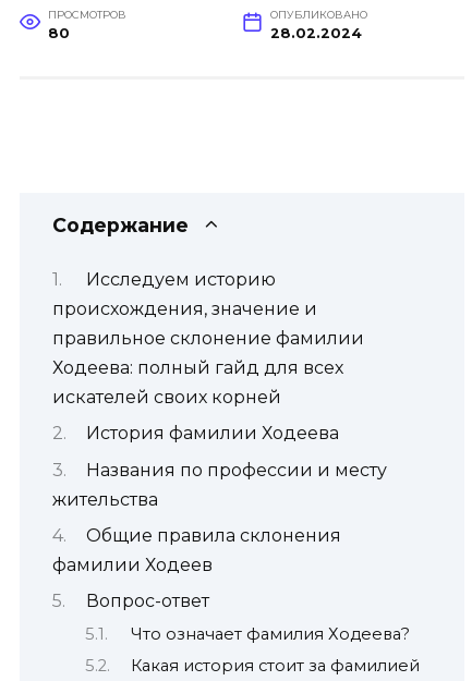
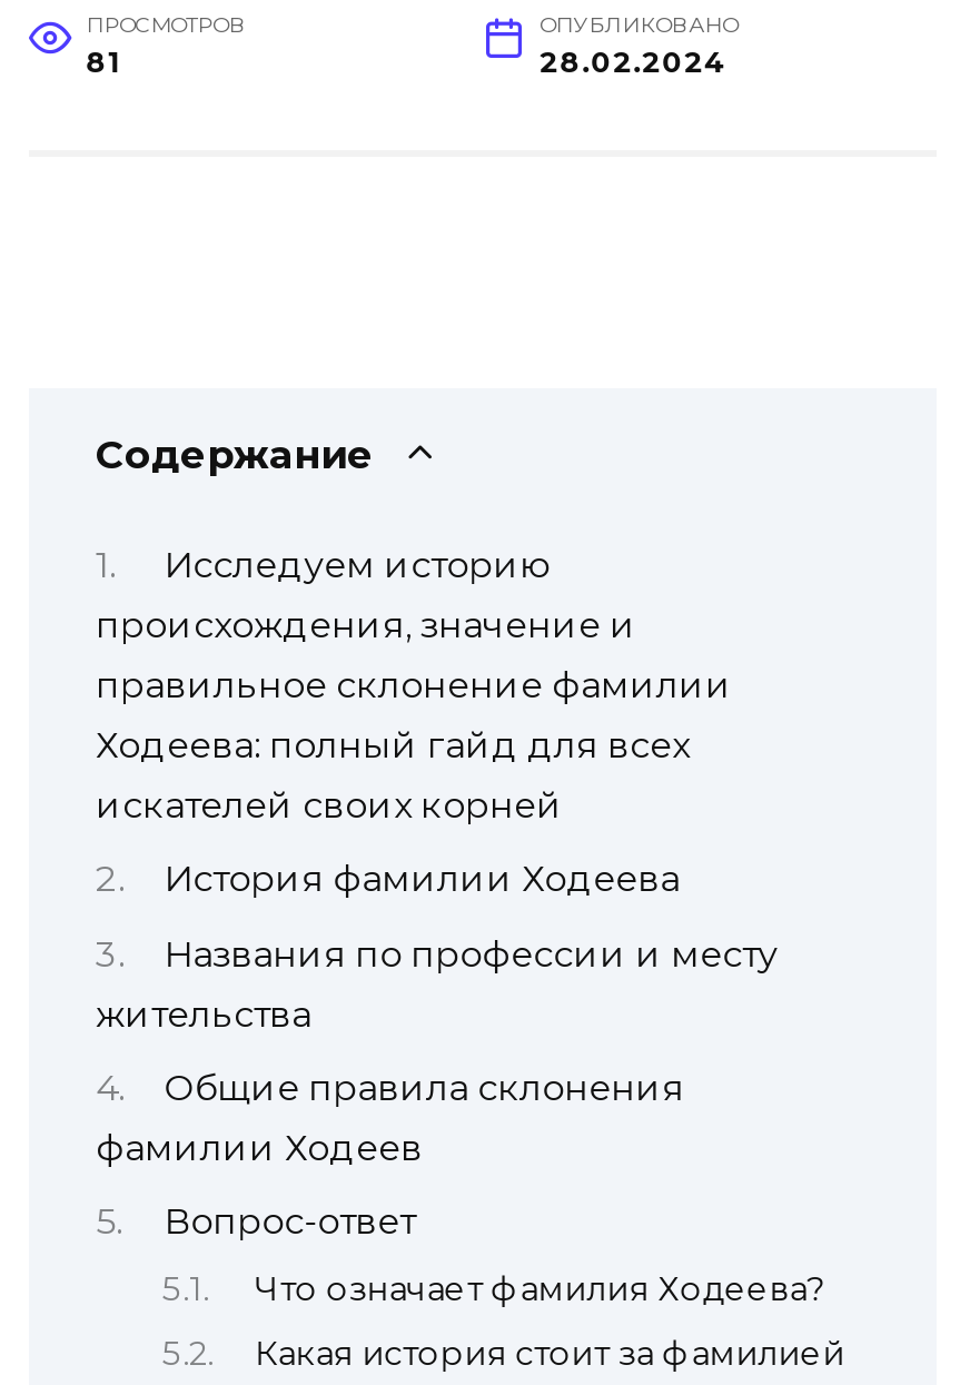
- 80
+ 81
